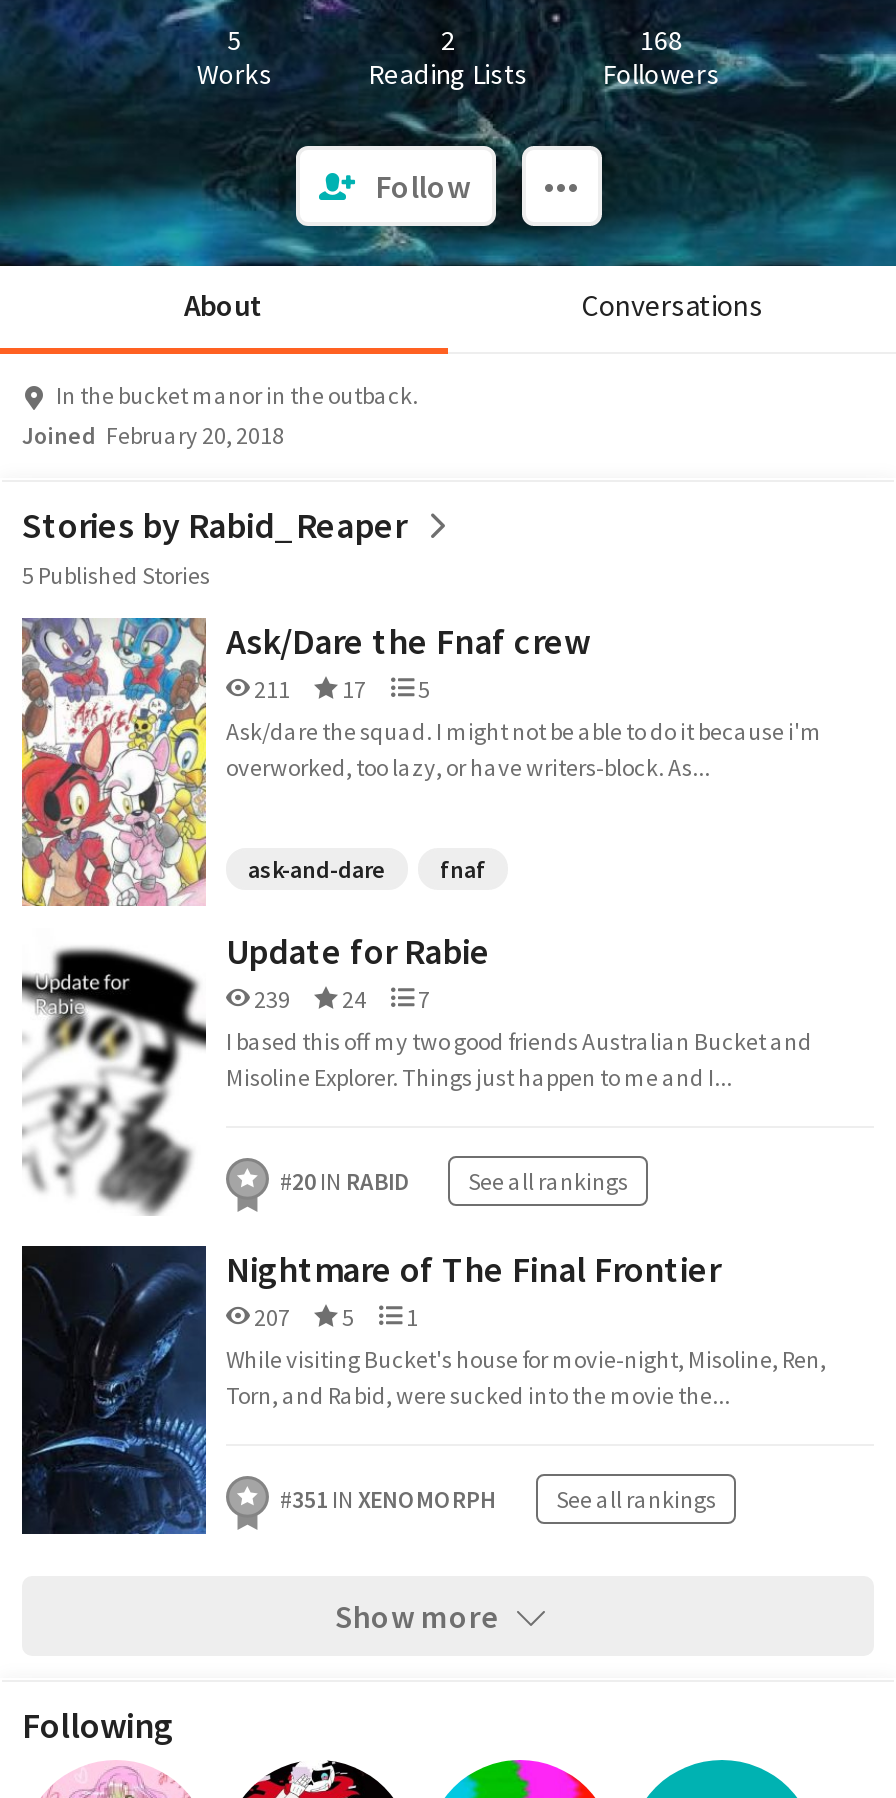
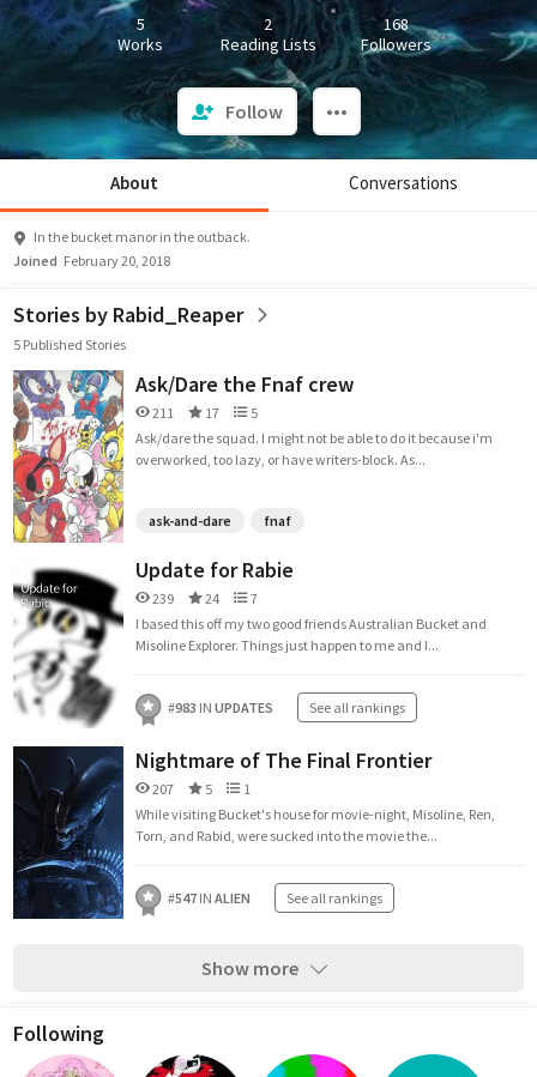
- #20 IN RABID See all rankings
+ #983 IN UPDATES See all rankings

- #351 IN XENOMORPH See all rankings
+ #547 IN ALIEN See all rankings
